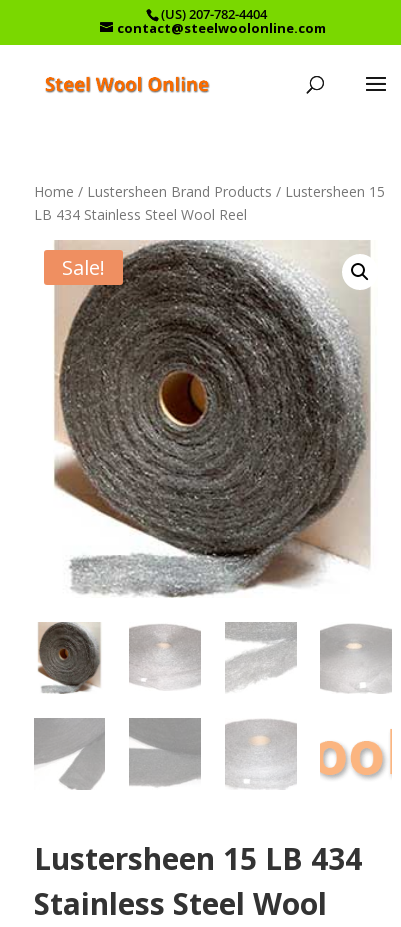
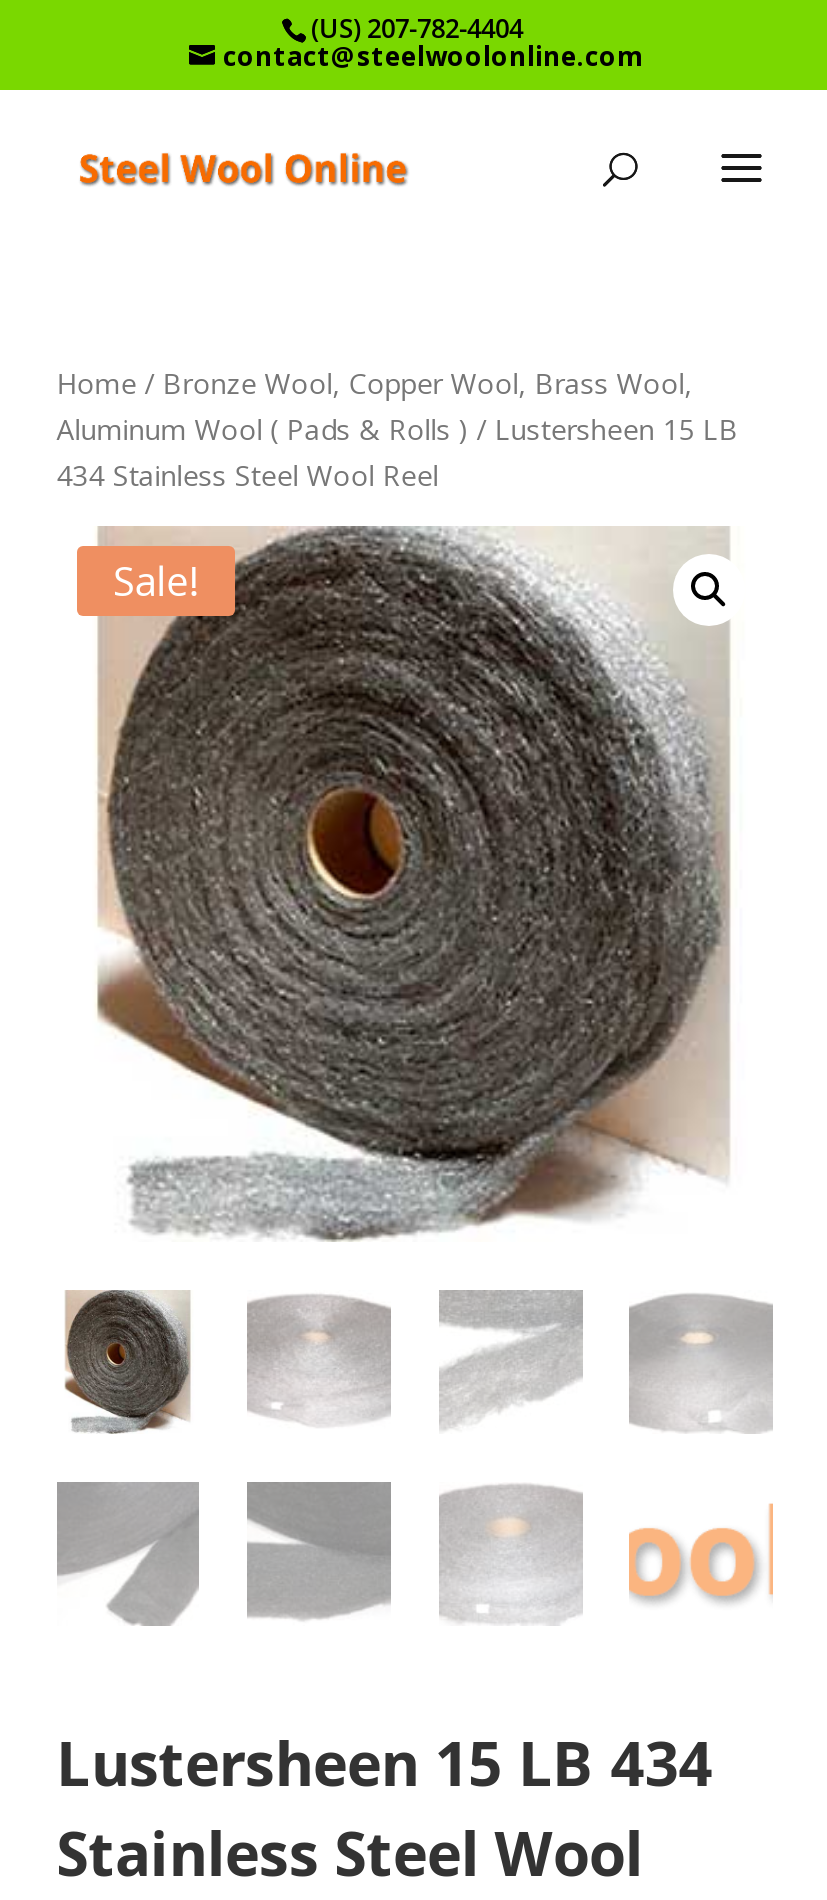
- Home / Lustersheen Brand Products / Lustersheen 15
- LB 434 Stainless Steel Wool Reel
+ Home / Bronze Wool, Copper Wool, Brass Wool,
+ Aluminum Wool ( Pads & Rolls ) / Lustersheen 15 LB
+ 434 Stainless Steel Wool Reel
